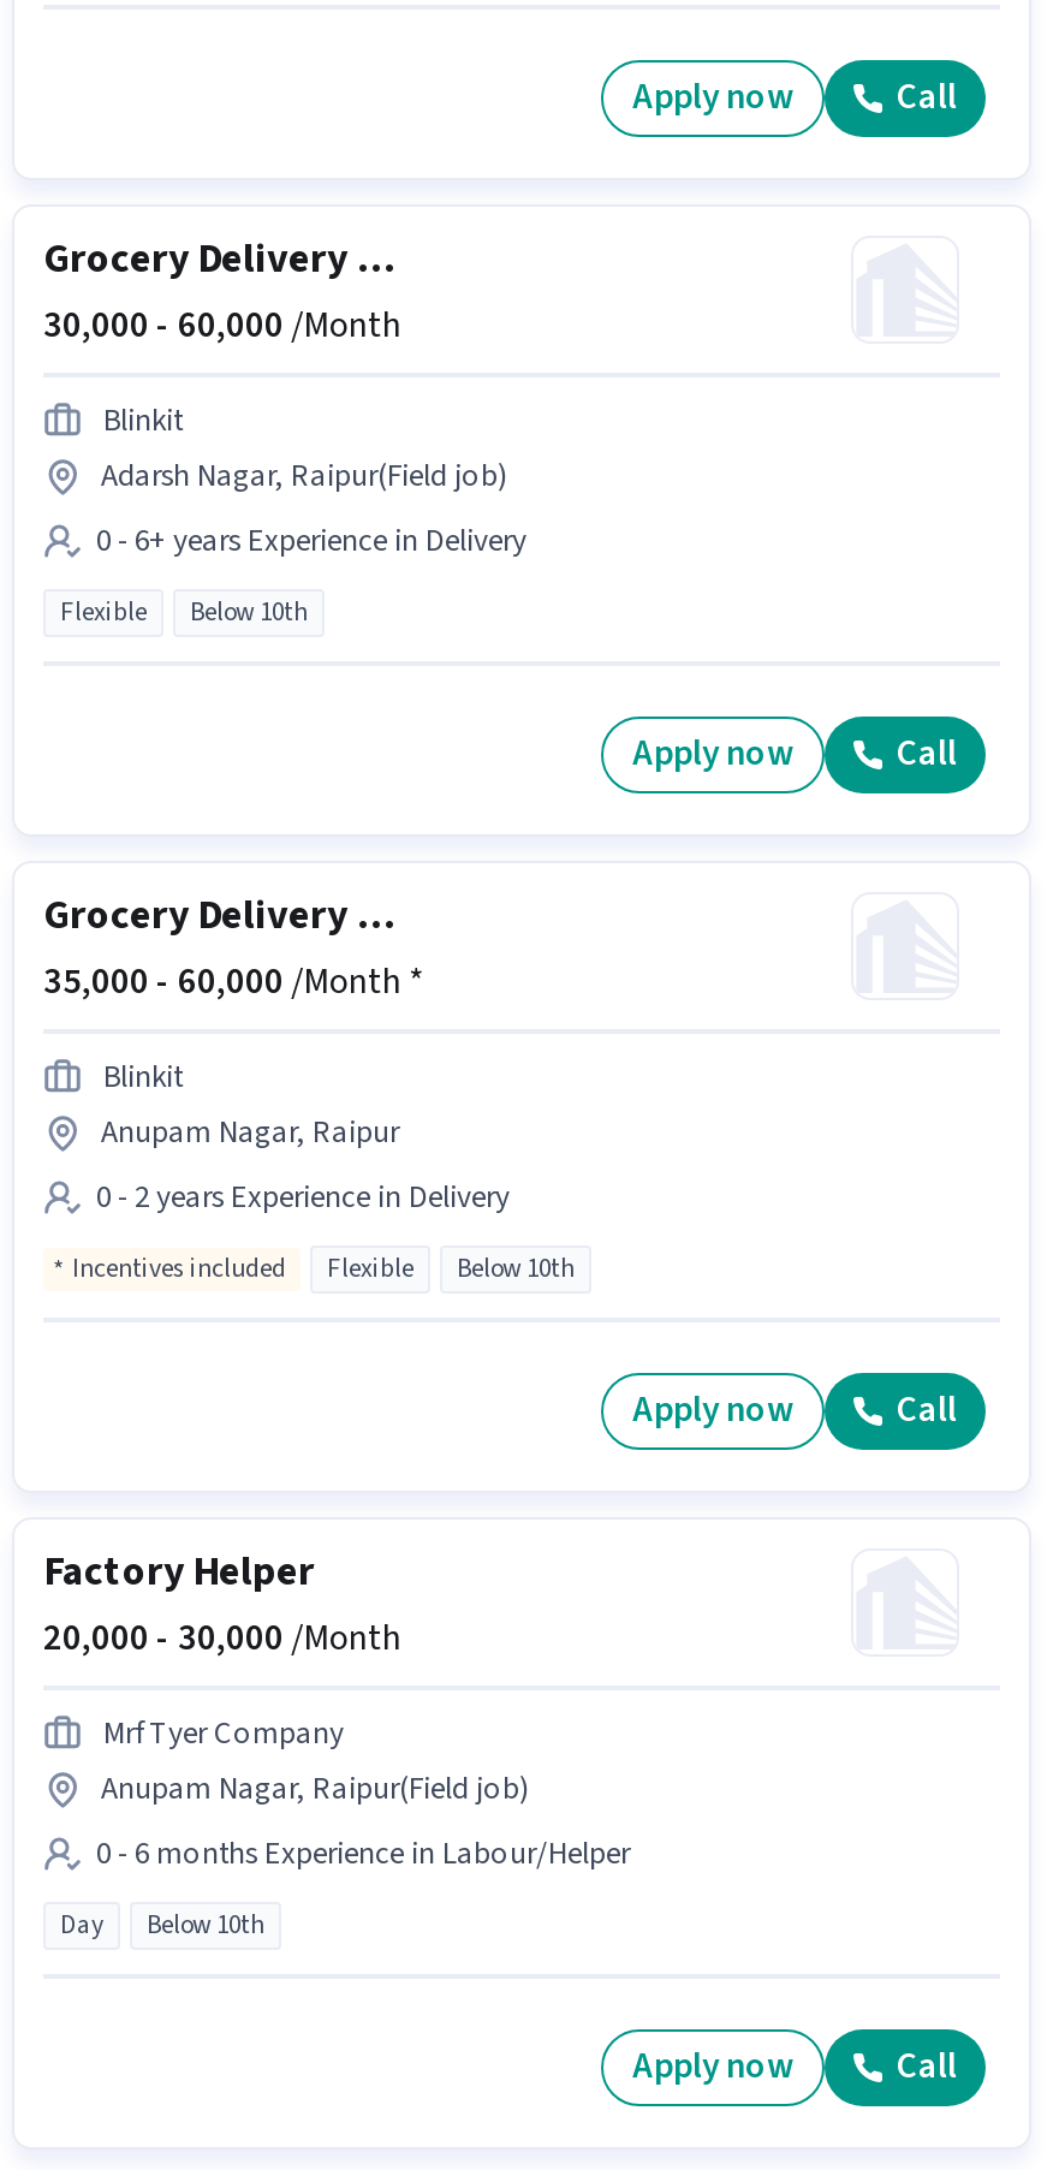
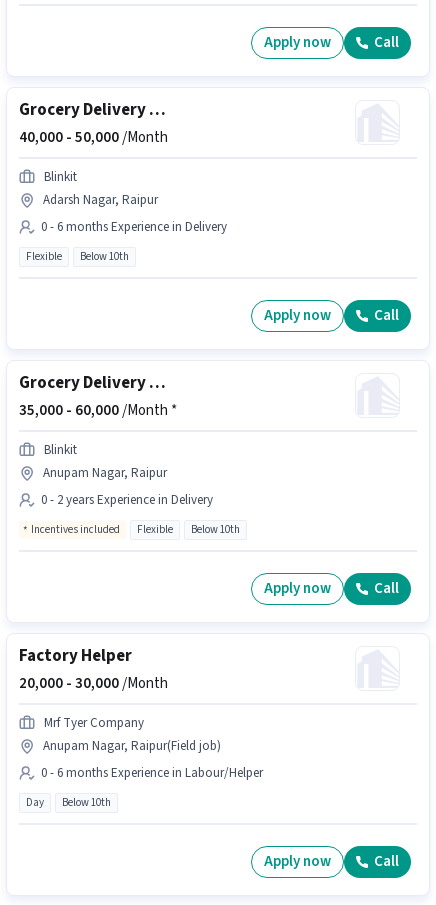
- 30,000 - 60,000 /Month
+ 40,000 - 50,000 /Month

- Adarsh Nagar, Raipur(Field job)
+ Adarsh Nagar, Raipur

- 0 - 6+ years Experience in Delivery
+ 0 - 6 months Experience in Delivery
